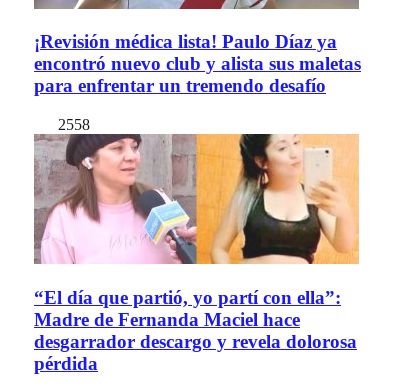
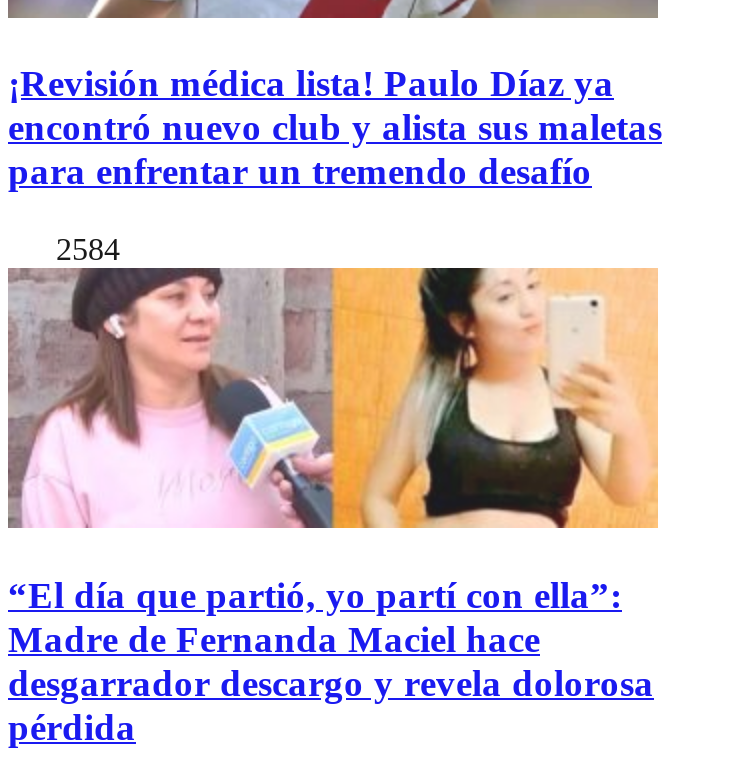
- 2558
+ 2584
